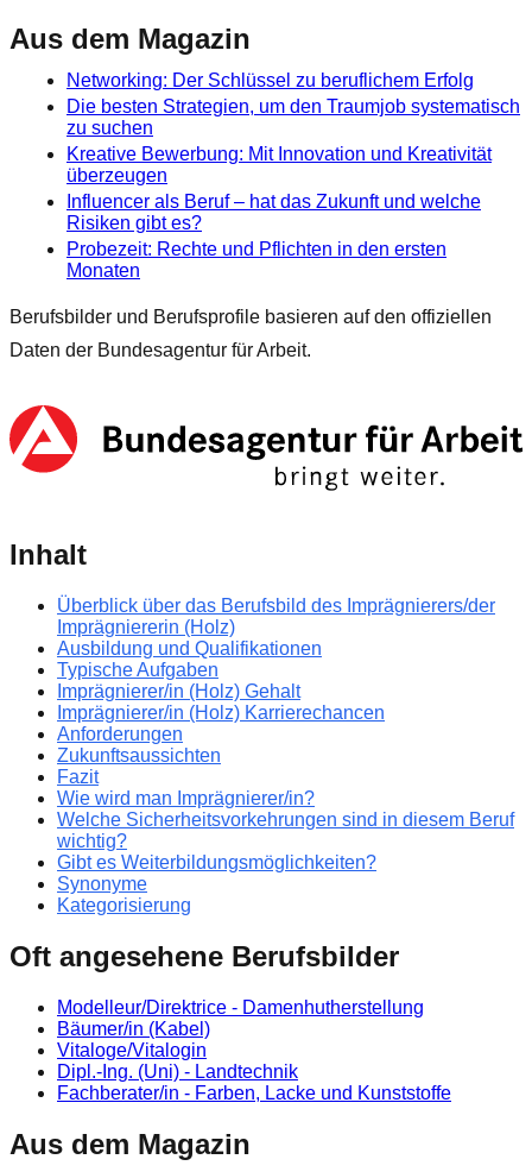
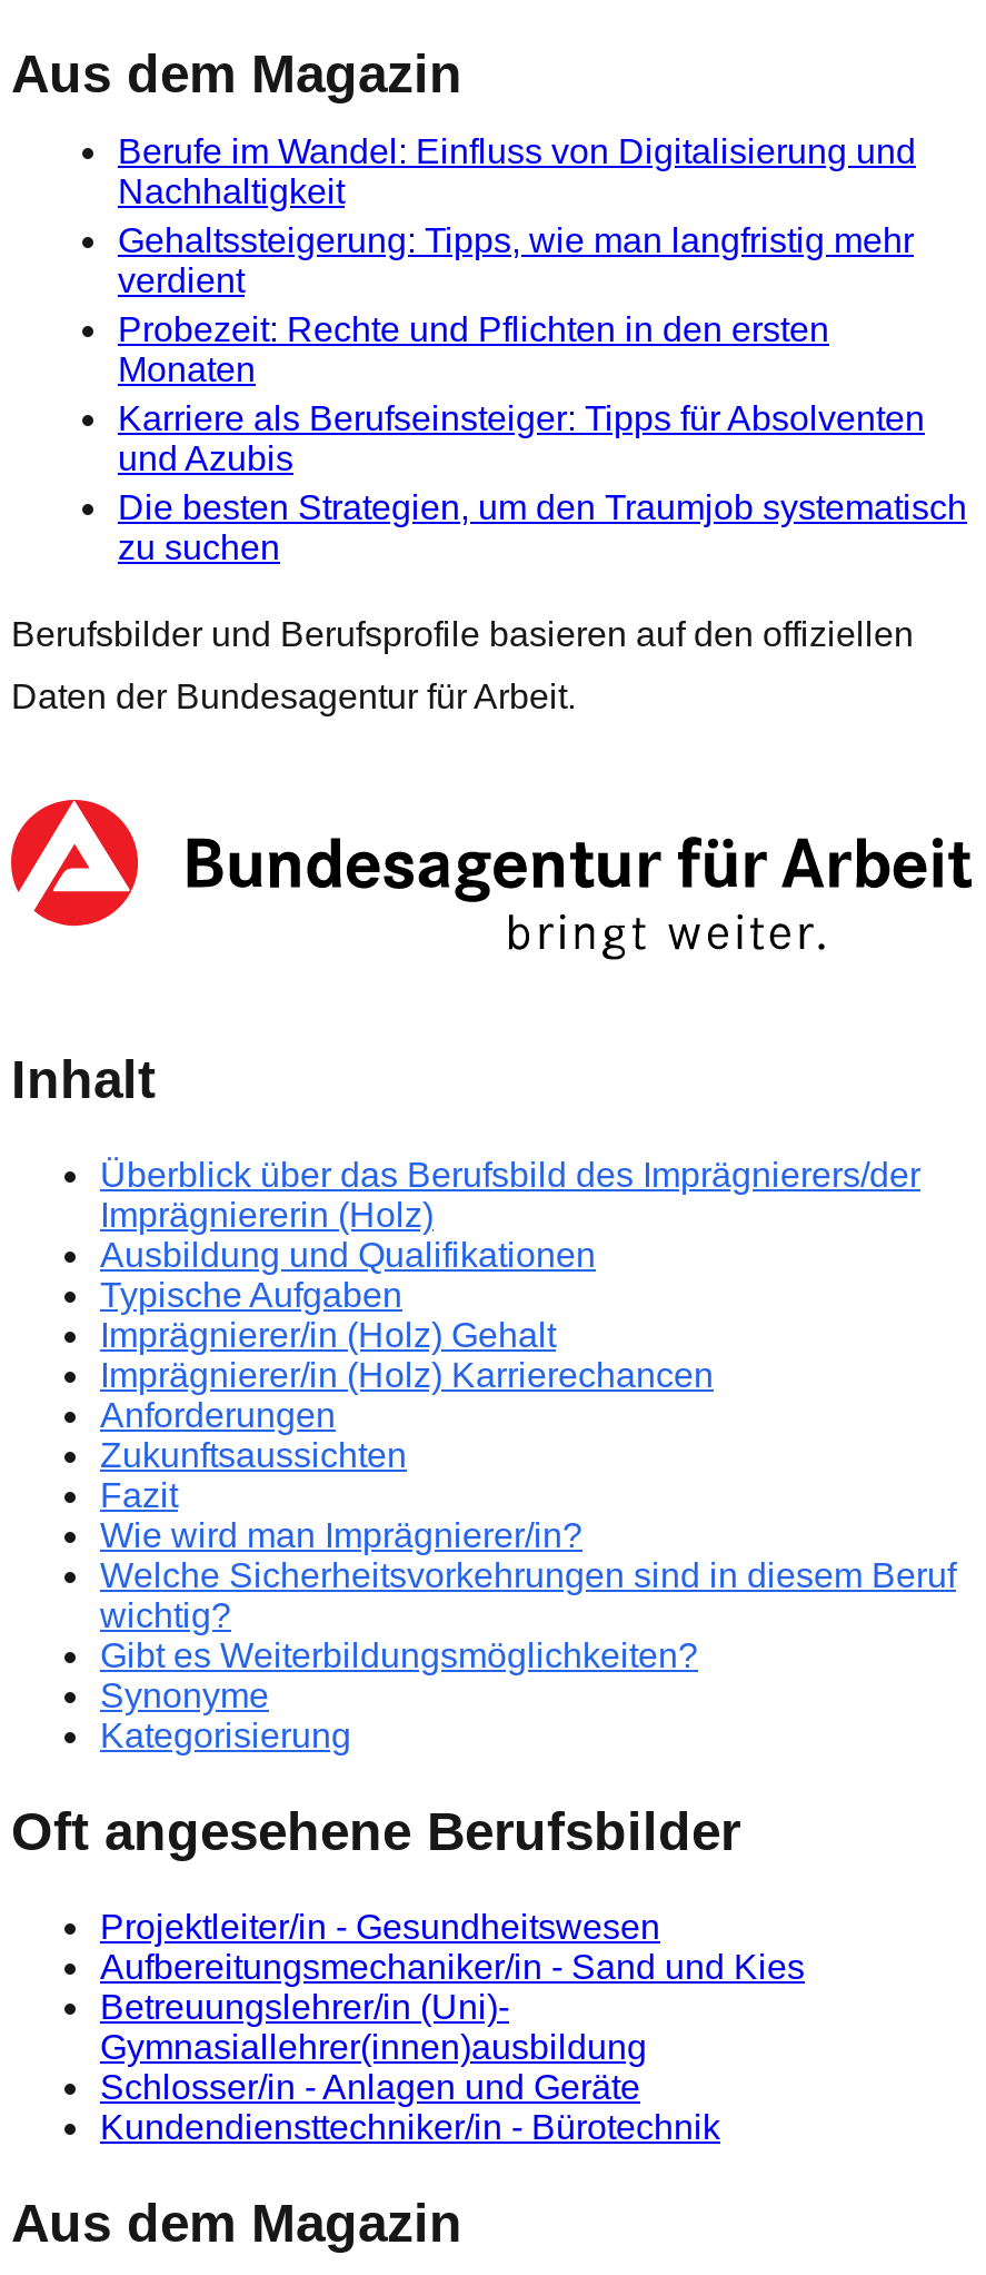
- Networking: Der Schlüssel zu beruflichem Erfolg
+ Berufe im Wandel: Einfluss von Digitalisierung und
+ Nachhaltigkeit
+ Gehaltssteigerung: Tipps, wie man langfristig mehr
+ verdient
+ Karriere als Berufseinsteiger: Tipps für Absolventen
+ und Azubis

moved down: Die besten Strategien, um den Traumjob systematisch | zu suchen

- Kreative Bewerbung: Mit Innovation und Kreativität
- überzeugen
- Influencer als Beruf – hat das Zukunft und welche
- Risiken gibt es?

moved up: Probezeit: Rechte und Pflichten in den ersten | Monaten

- Modelleur/Direktrice - Damenhutherstellung
- Bäumer/in (Kabel)
- Vitaloge/Vitalogin
- Dipl.-Ing. (Uni) - Landtechnik
- Fachberater/in - Farben, Lacke und Kunststoffe
+ Projektleiter/in - Gesundheitswesen
+ Aufbereitungsmechaniker/in - Sand und Kies
+ Betreuungslehrer/in (Uni)-
+ Gymnasiallehrer(innen)ausbildung
+ Schlosser/in - Anlagen und Geräte
+ Kundendiensttechniker/in - Bürotechnik
